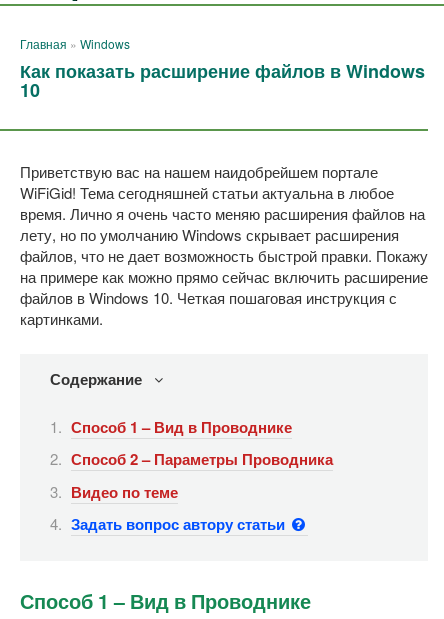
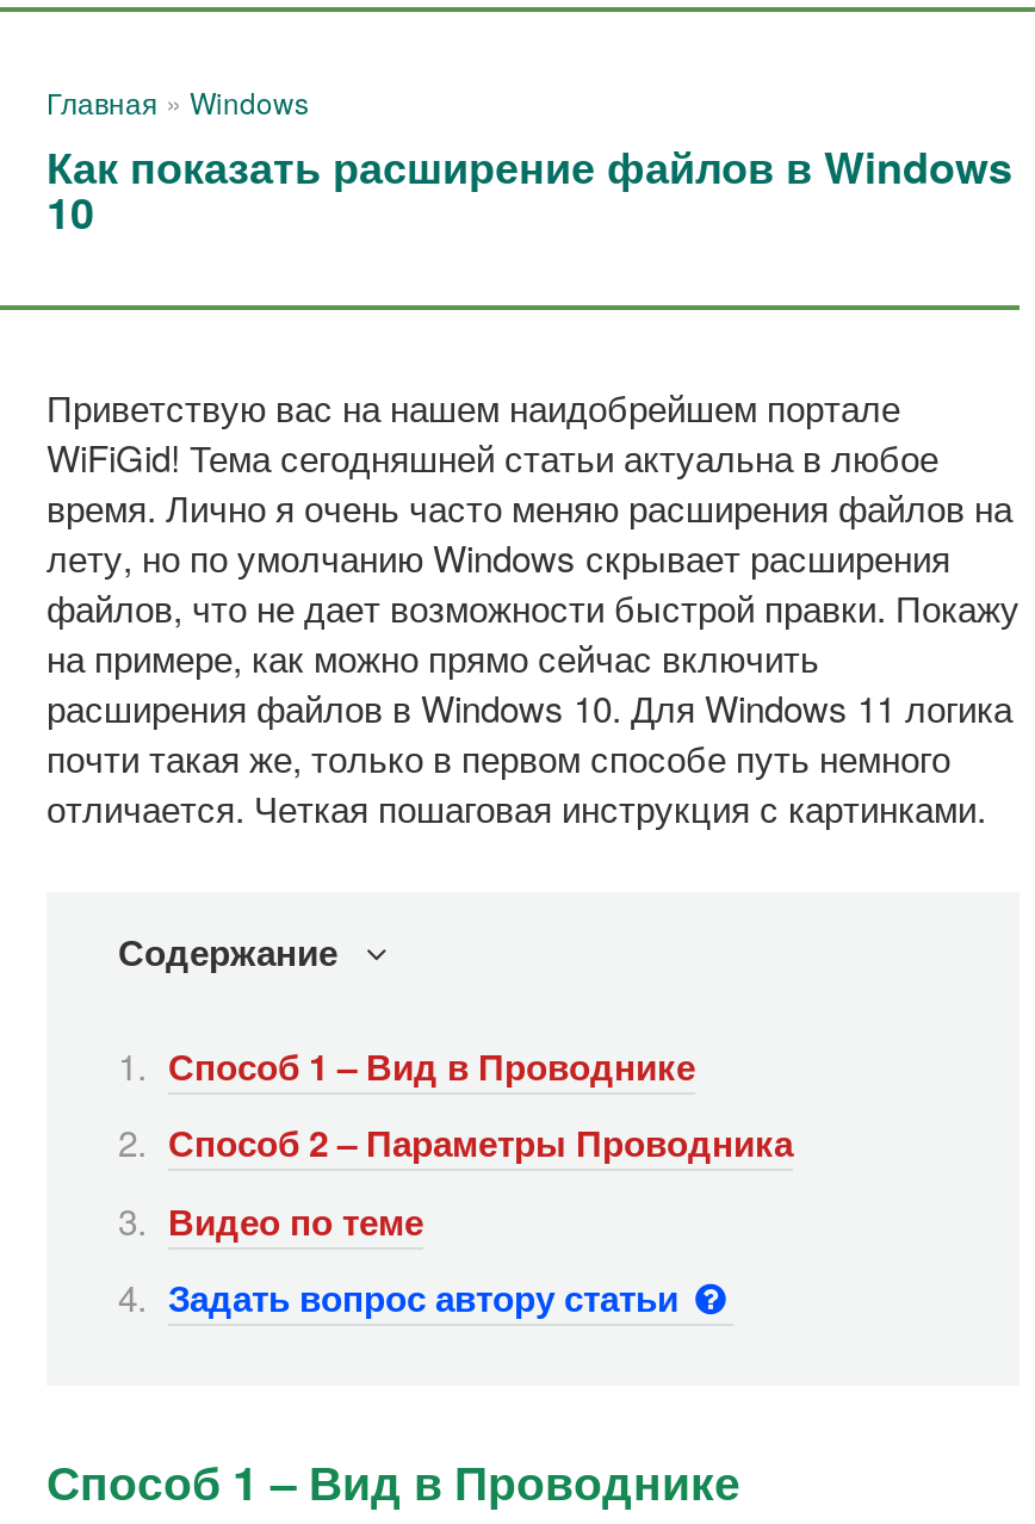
- файлов, что не дает возможность быстрой правки. Покажу
- на примере как можно прямо сейчас включить расширение
- файлов в Windows 10. Четкая пошаговая инструкция с
- картинками.
+ файлов, что не дает возможности быстрой правки. Покажу
+ на примере, как можно прямо сейчас включить
+ расширения файлов в Windows 10. Для Windows 11 логика
+ почти такая же, только в первом способе путь немного
+ отличается. Четкая пошаговая инструкция с картинками.
